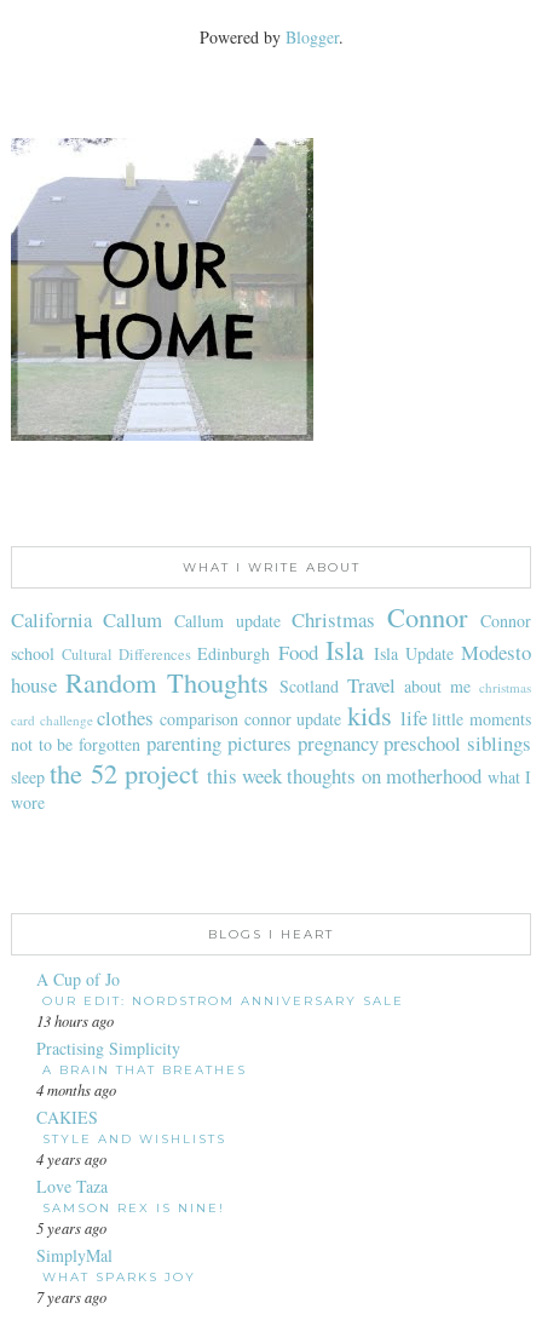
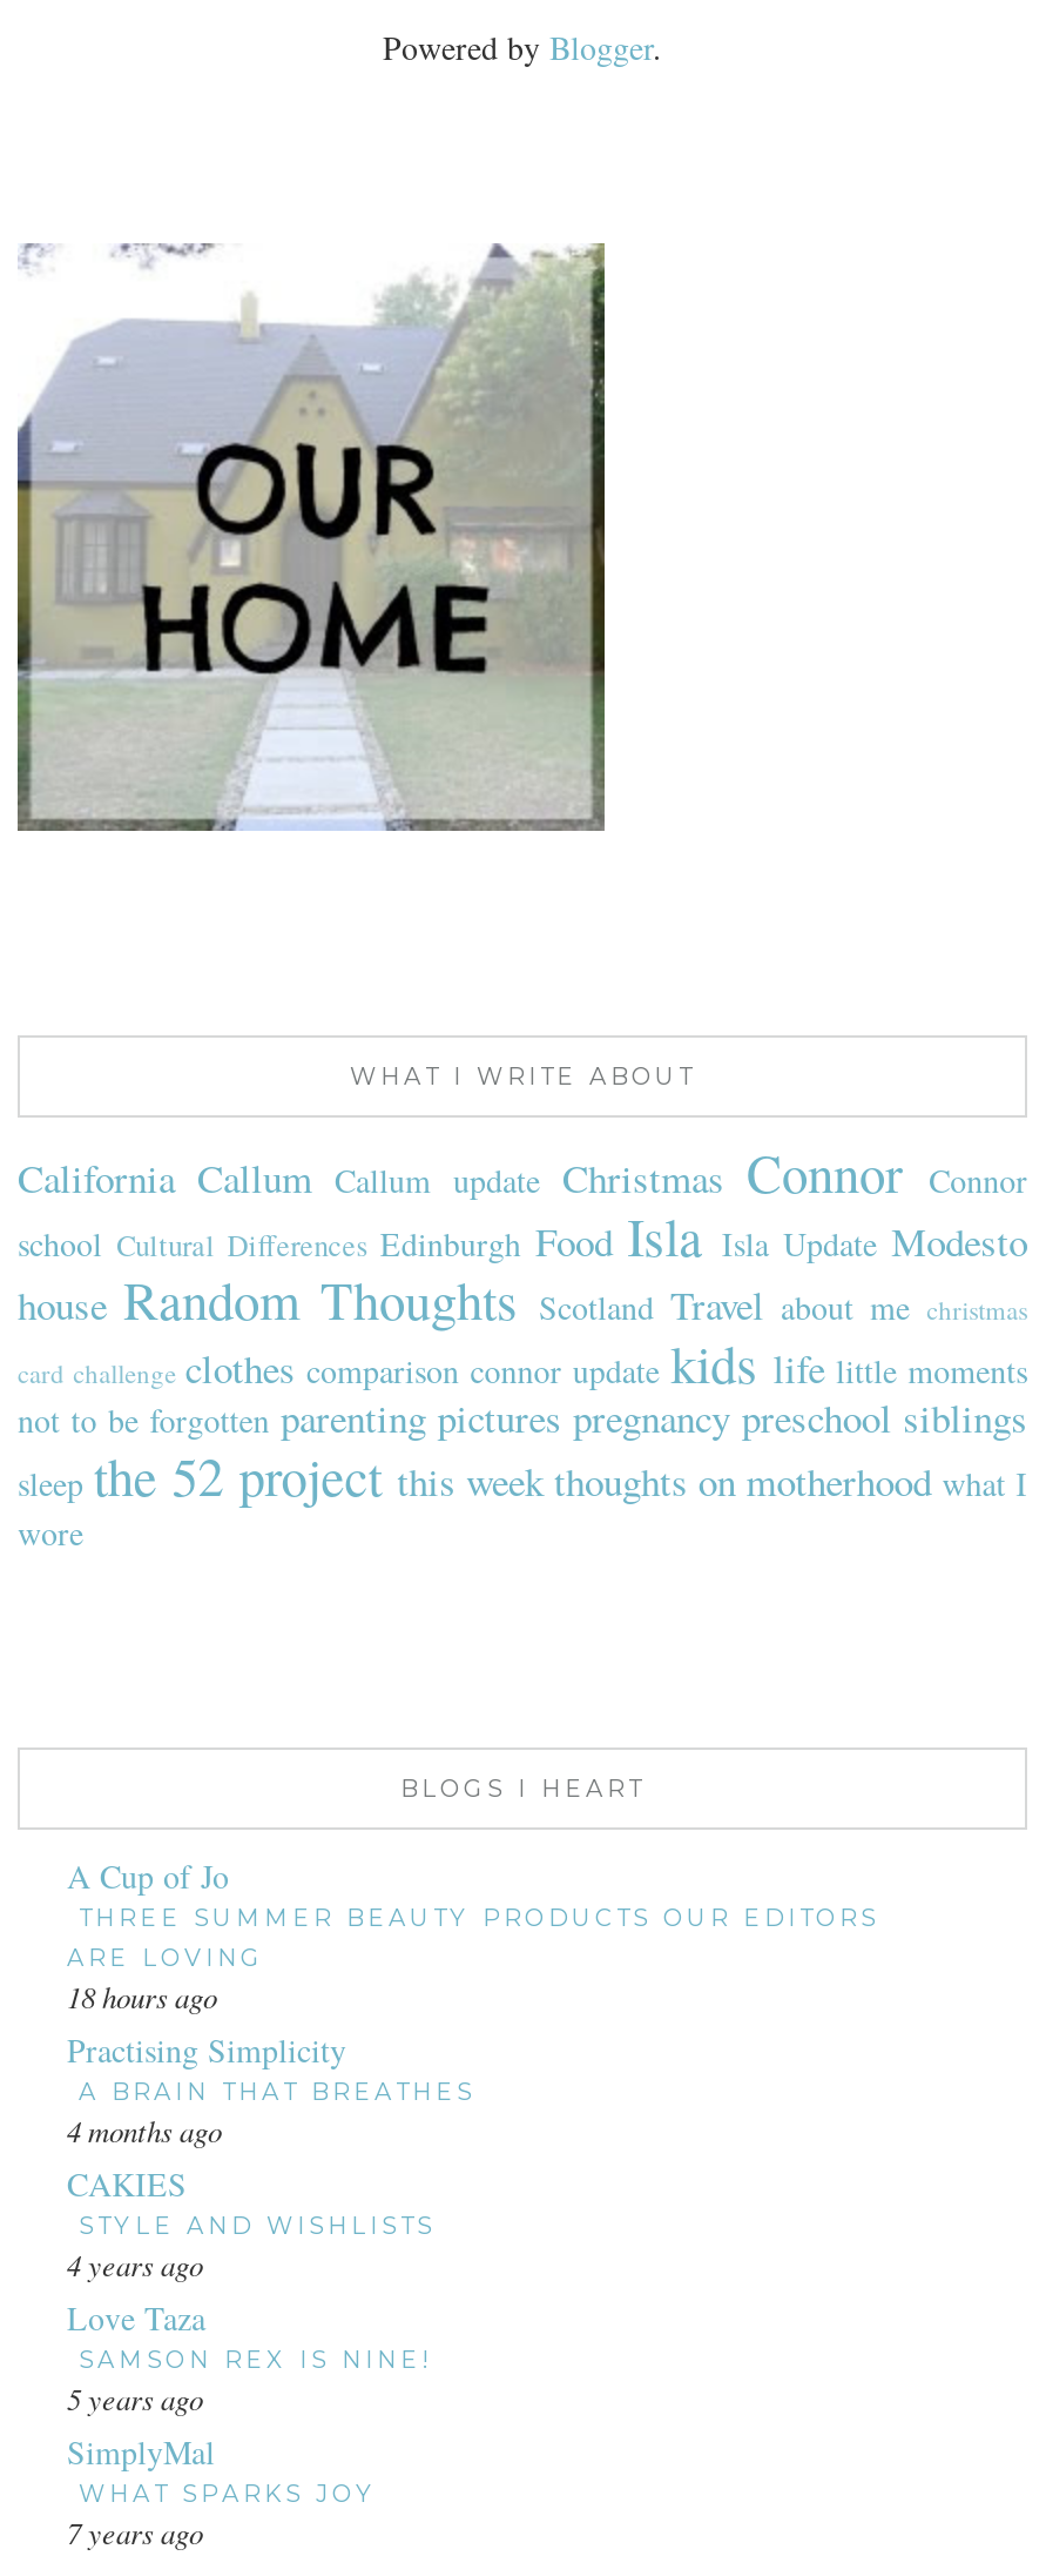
- OUR EDIT: NORDSTROM ANNIVERSARY SALE
- 13 hours ago
+ THREE SUMMER BEAUTY PRODUCTS OUR EDITORS
+ ARE LOVING
+ 18 hours ago
